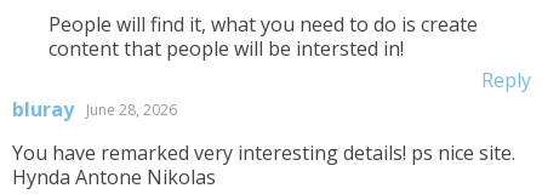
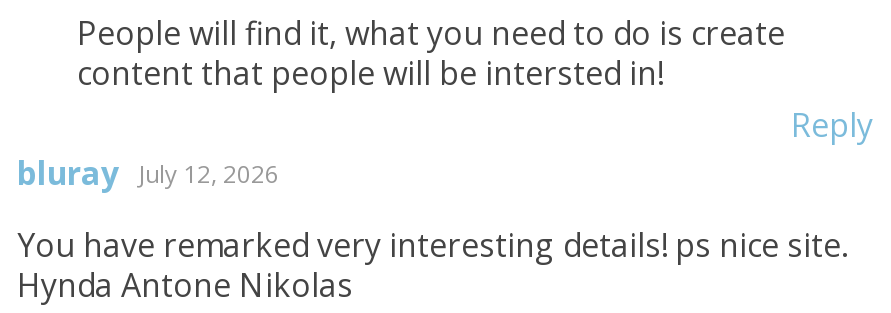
- bluray June 28, 2026
+ bluray July 12, 2026
